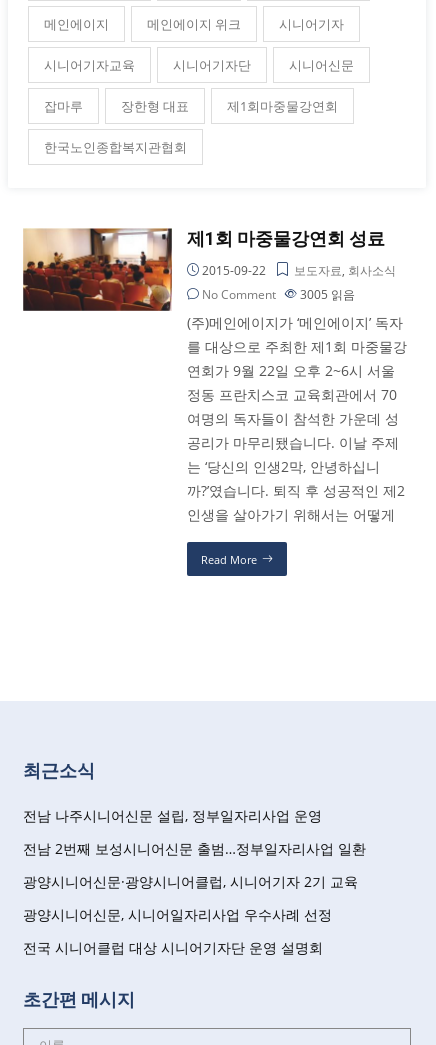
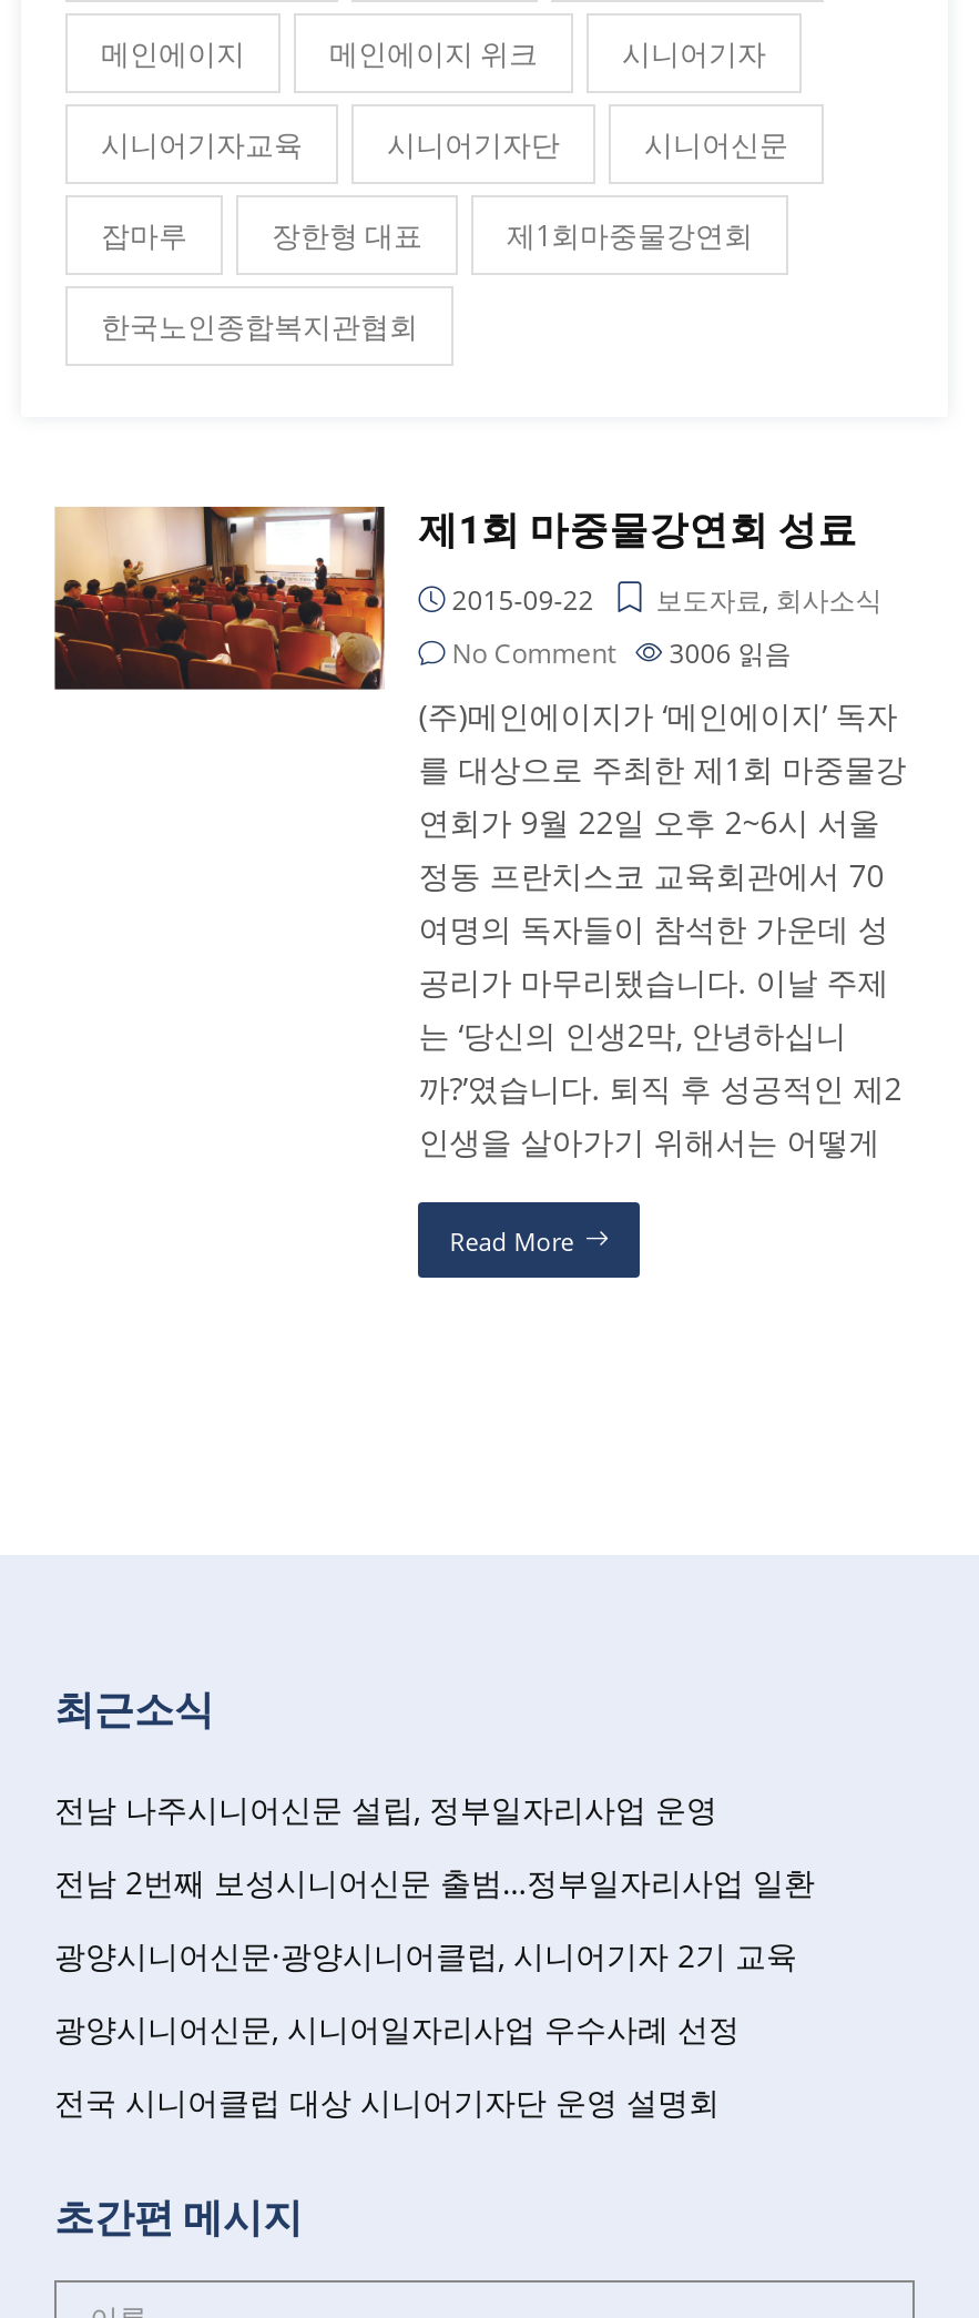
- No Comment 3005 읽음
+ No Comment 3006 읽음
